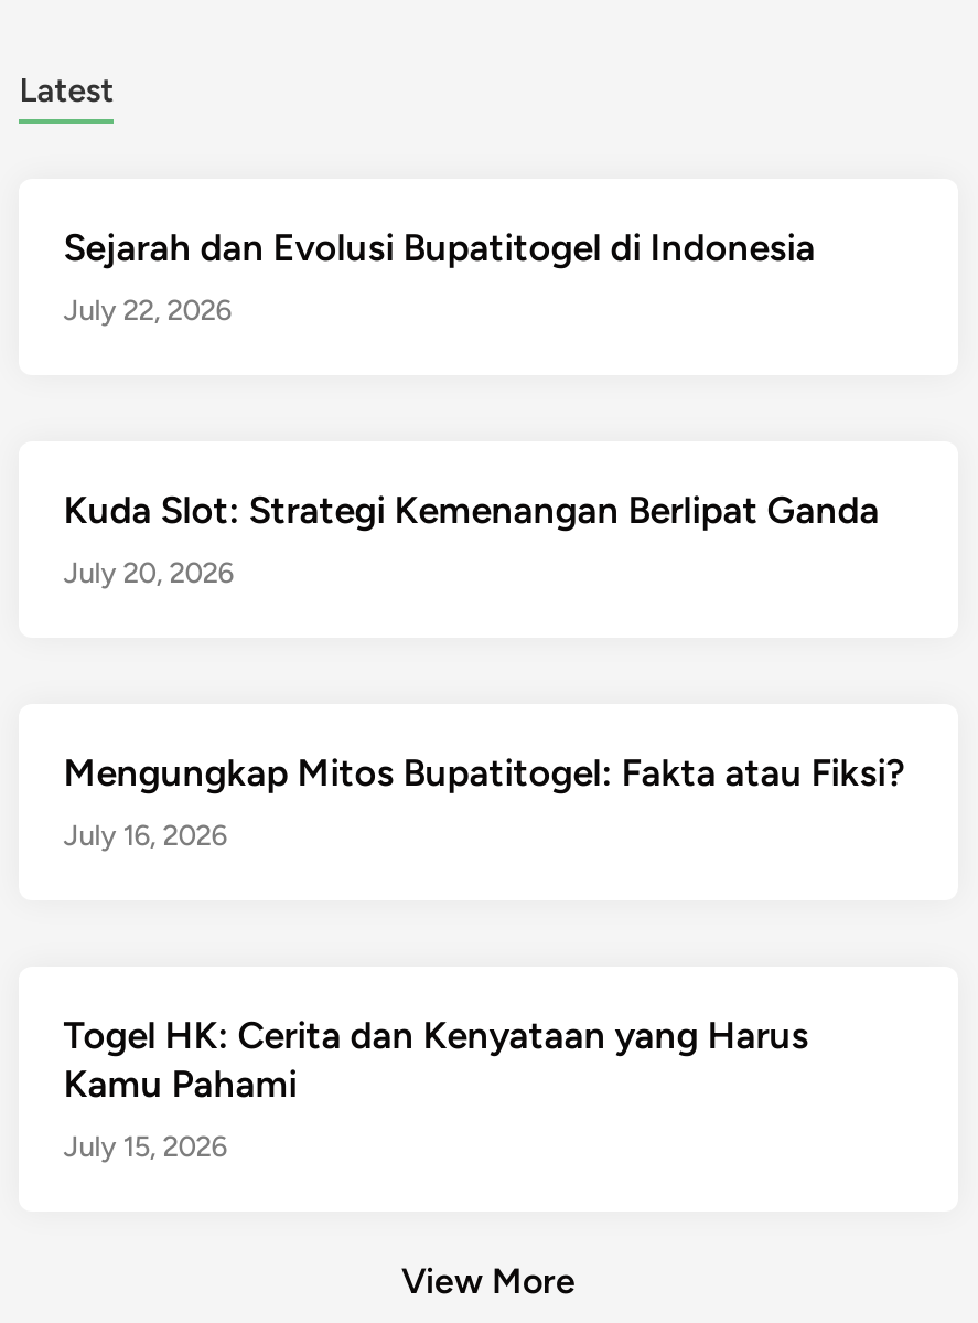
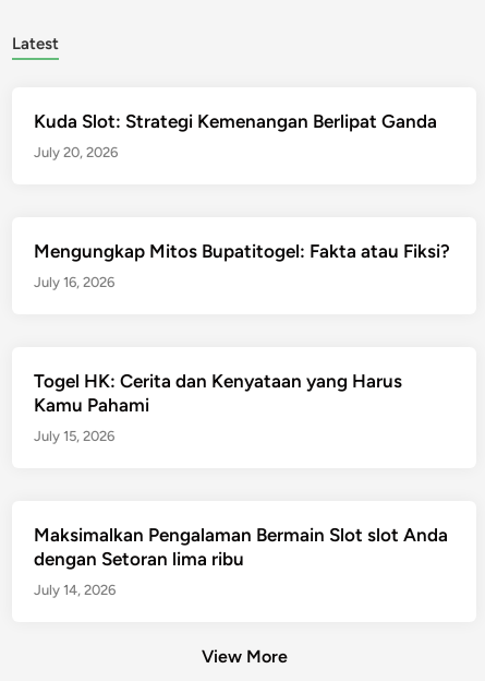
- Sejarah dan Evolusi Bupatitogel di Indonesia
- July 22, 2026

moved up: Kuda Slot: Strategi Kemenangan Berlipat Ganda | July 20, 2026 | Mengungkap Mitos Bupatitogel: Fakta atau Fiksi? | July 16, 2026 | Togel HK: Cerita dan Kenyataan yang Harus | Kamu Pahami | July 15, 2026

+ Maksimalkan Pengalaman Bermain Slot slot Anda
+ dengan Setoran lima ribu
+ July 14, 2026
